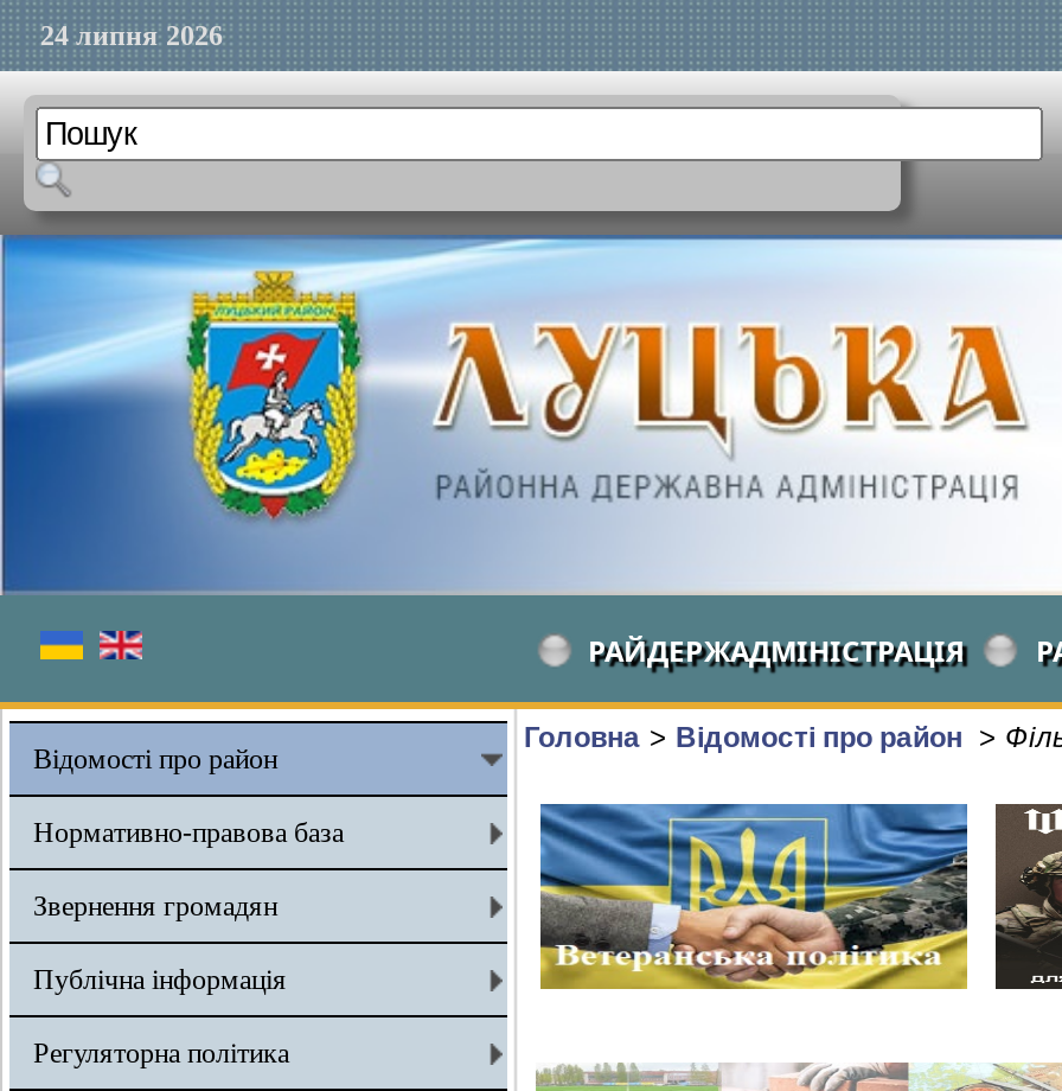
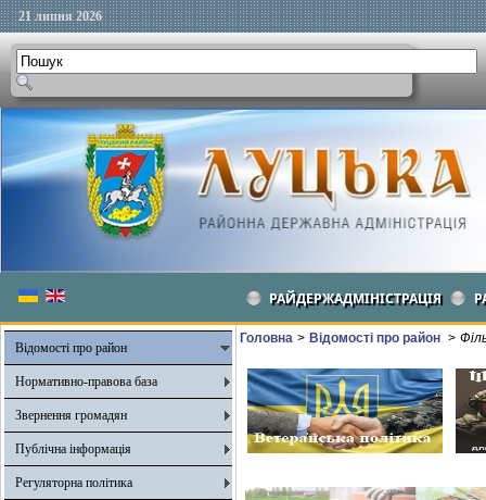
- 24 липня 2026
+ 21 липня 2026
